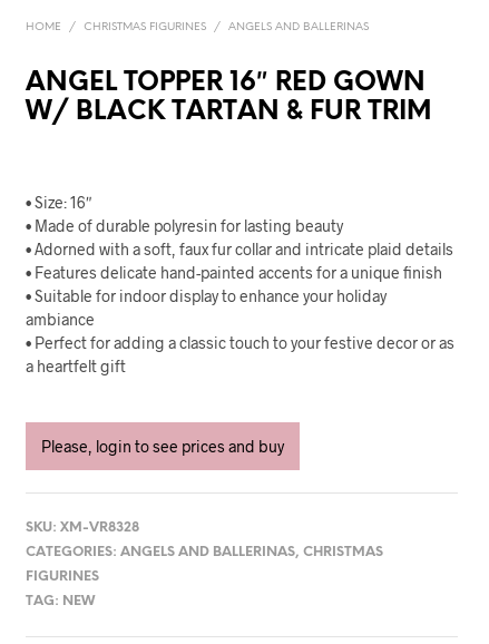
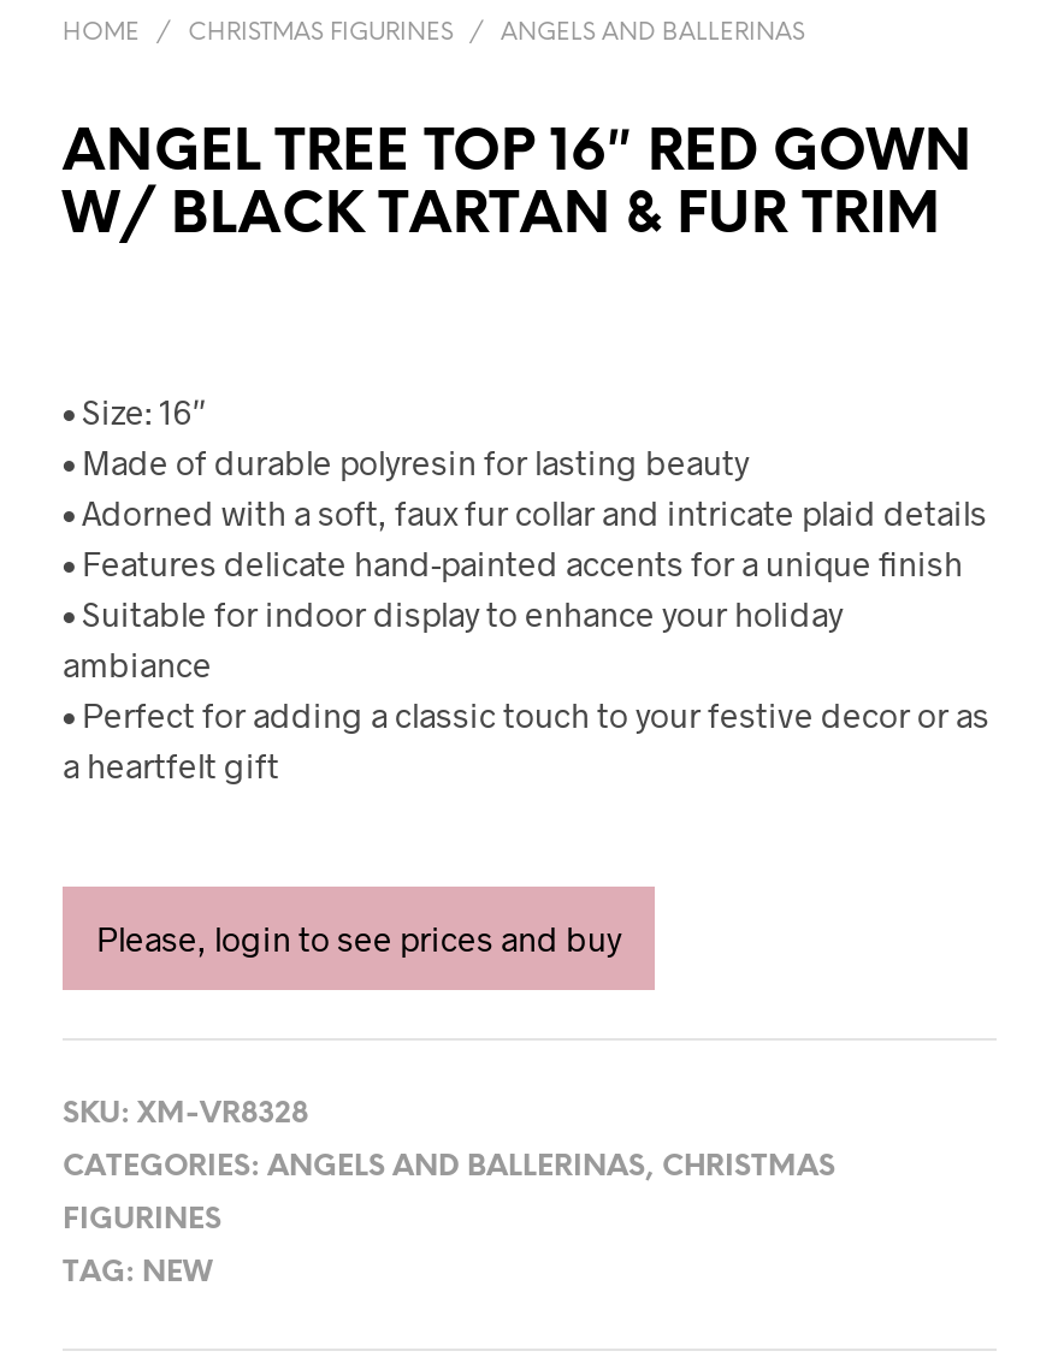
- ANGEL TOPPER 16″ RED GOWN
+ ANGEL TREE TOP 16″ RED GOWN
